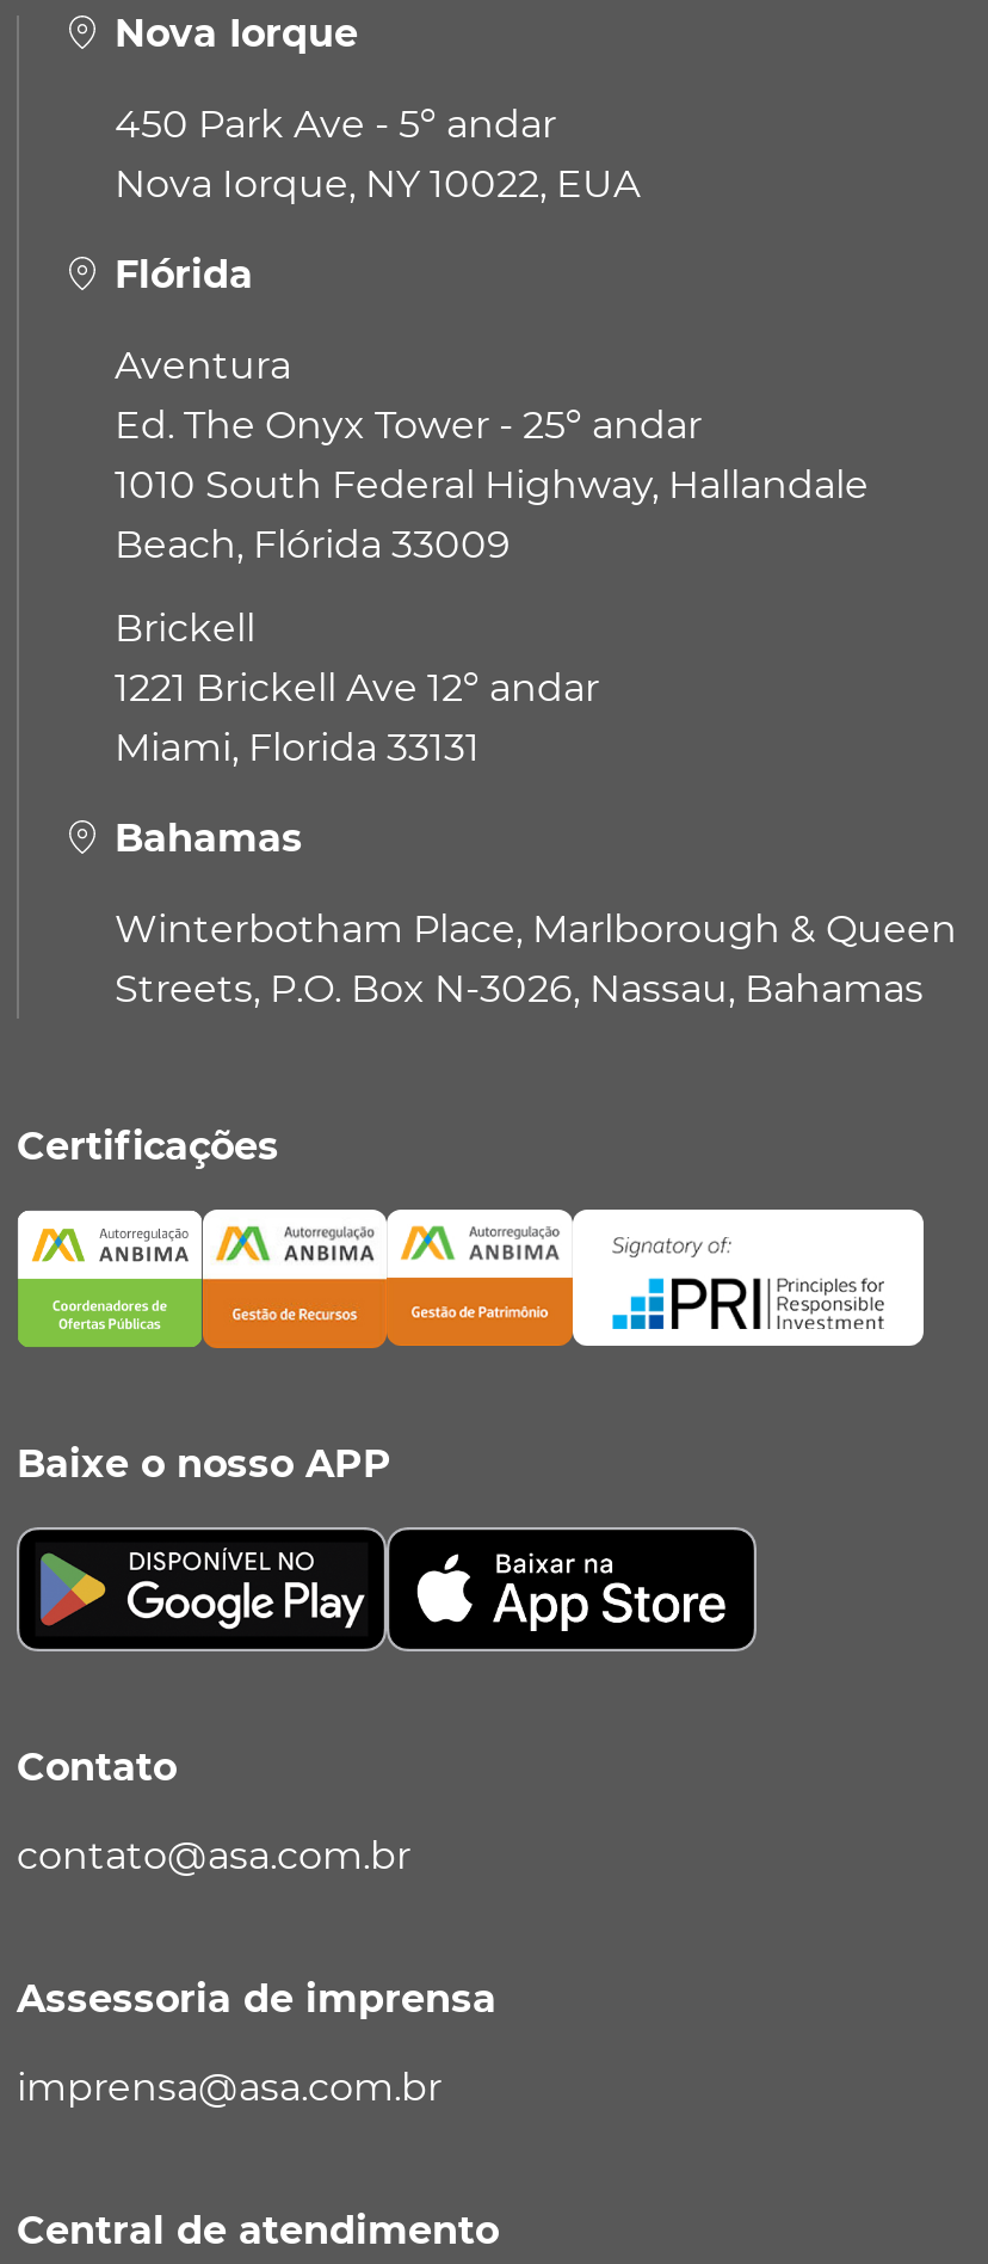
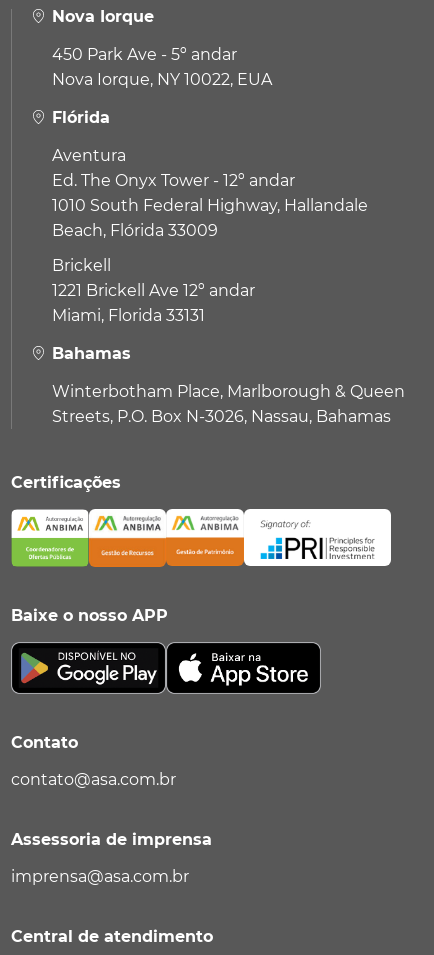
- Ed. The Onyx Tower - 25º andar
+ Ed. The Onyx Tower - 12º andar
